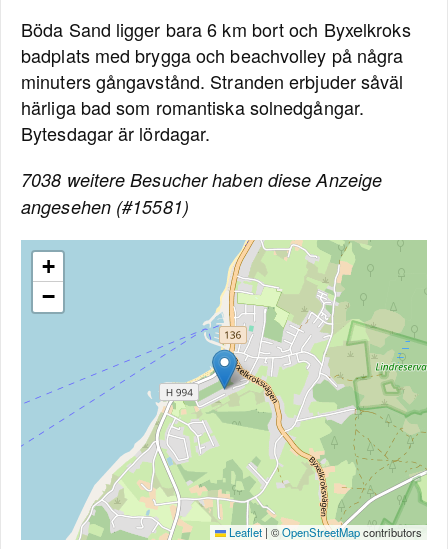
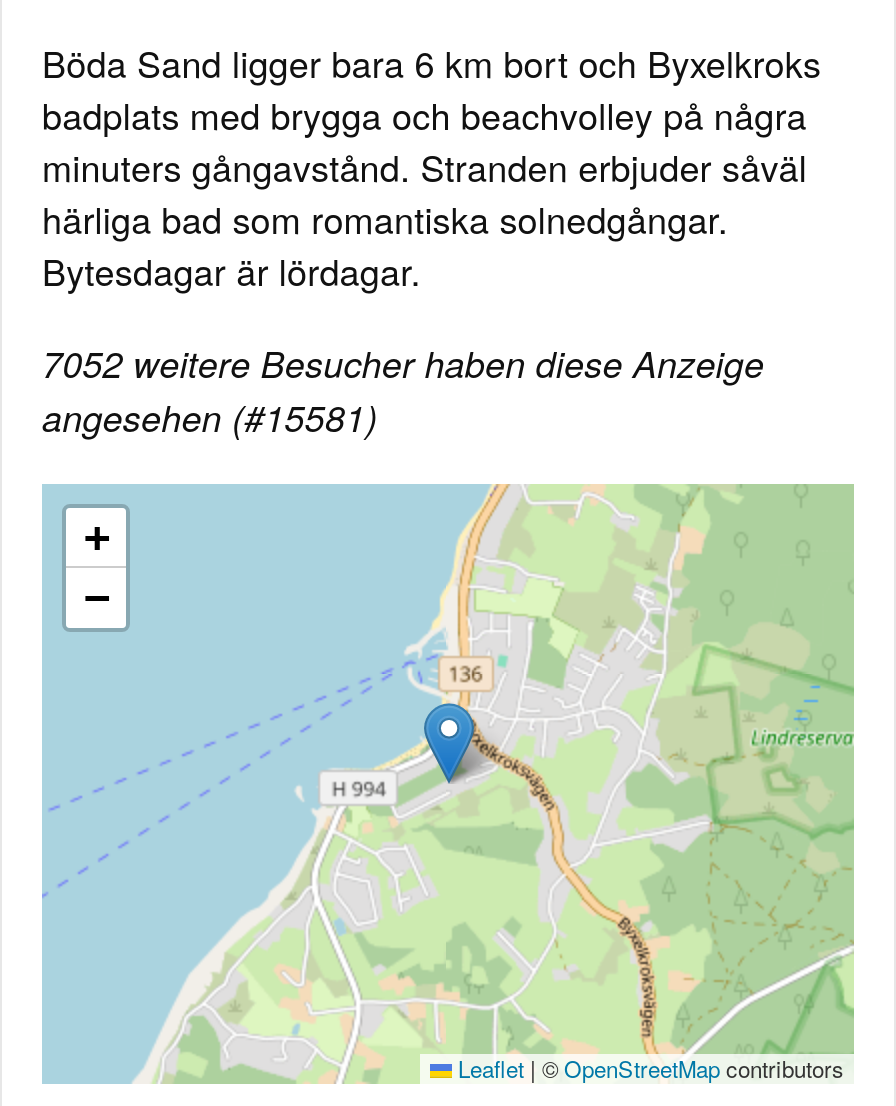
- 7038 weitere Besucher haben diese Anzeige
+ 7052 weitere Besucher haben diese Anzeige
